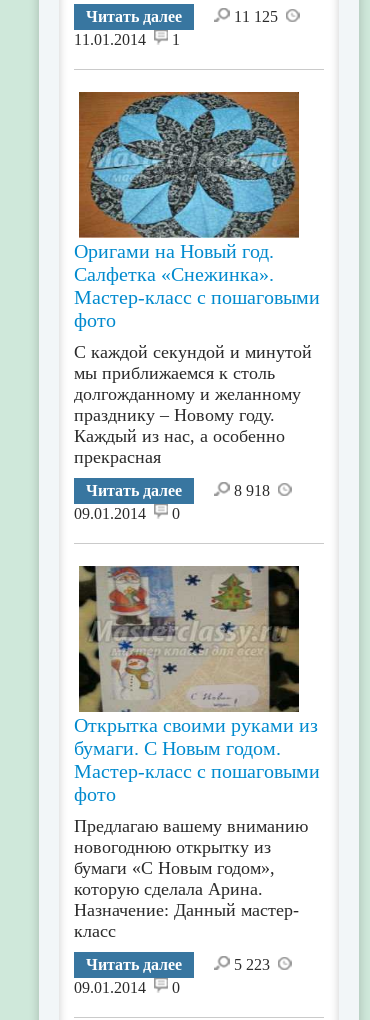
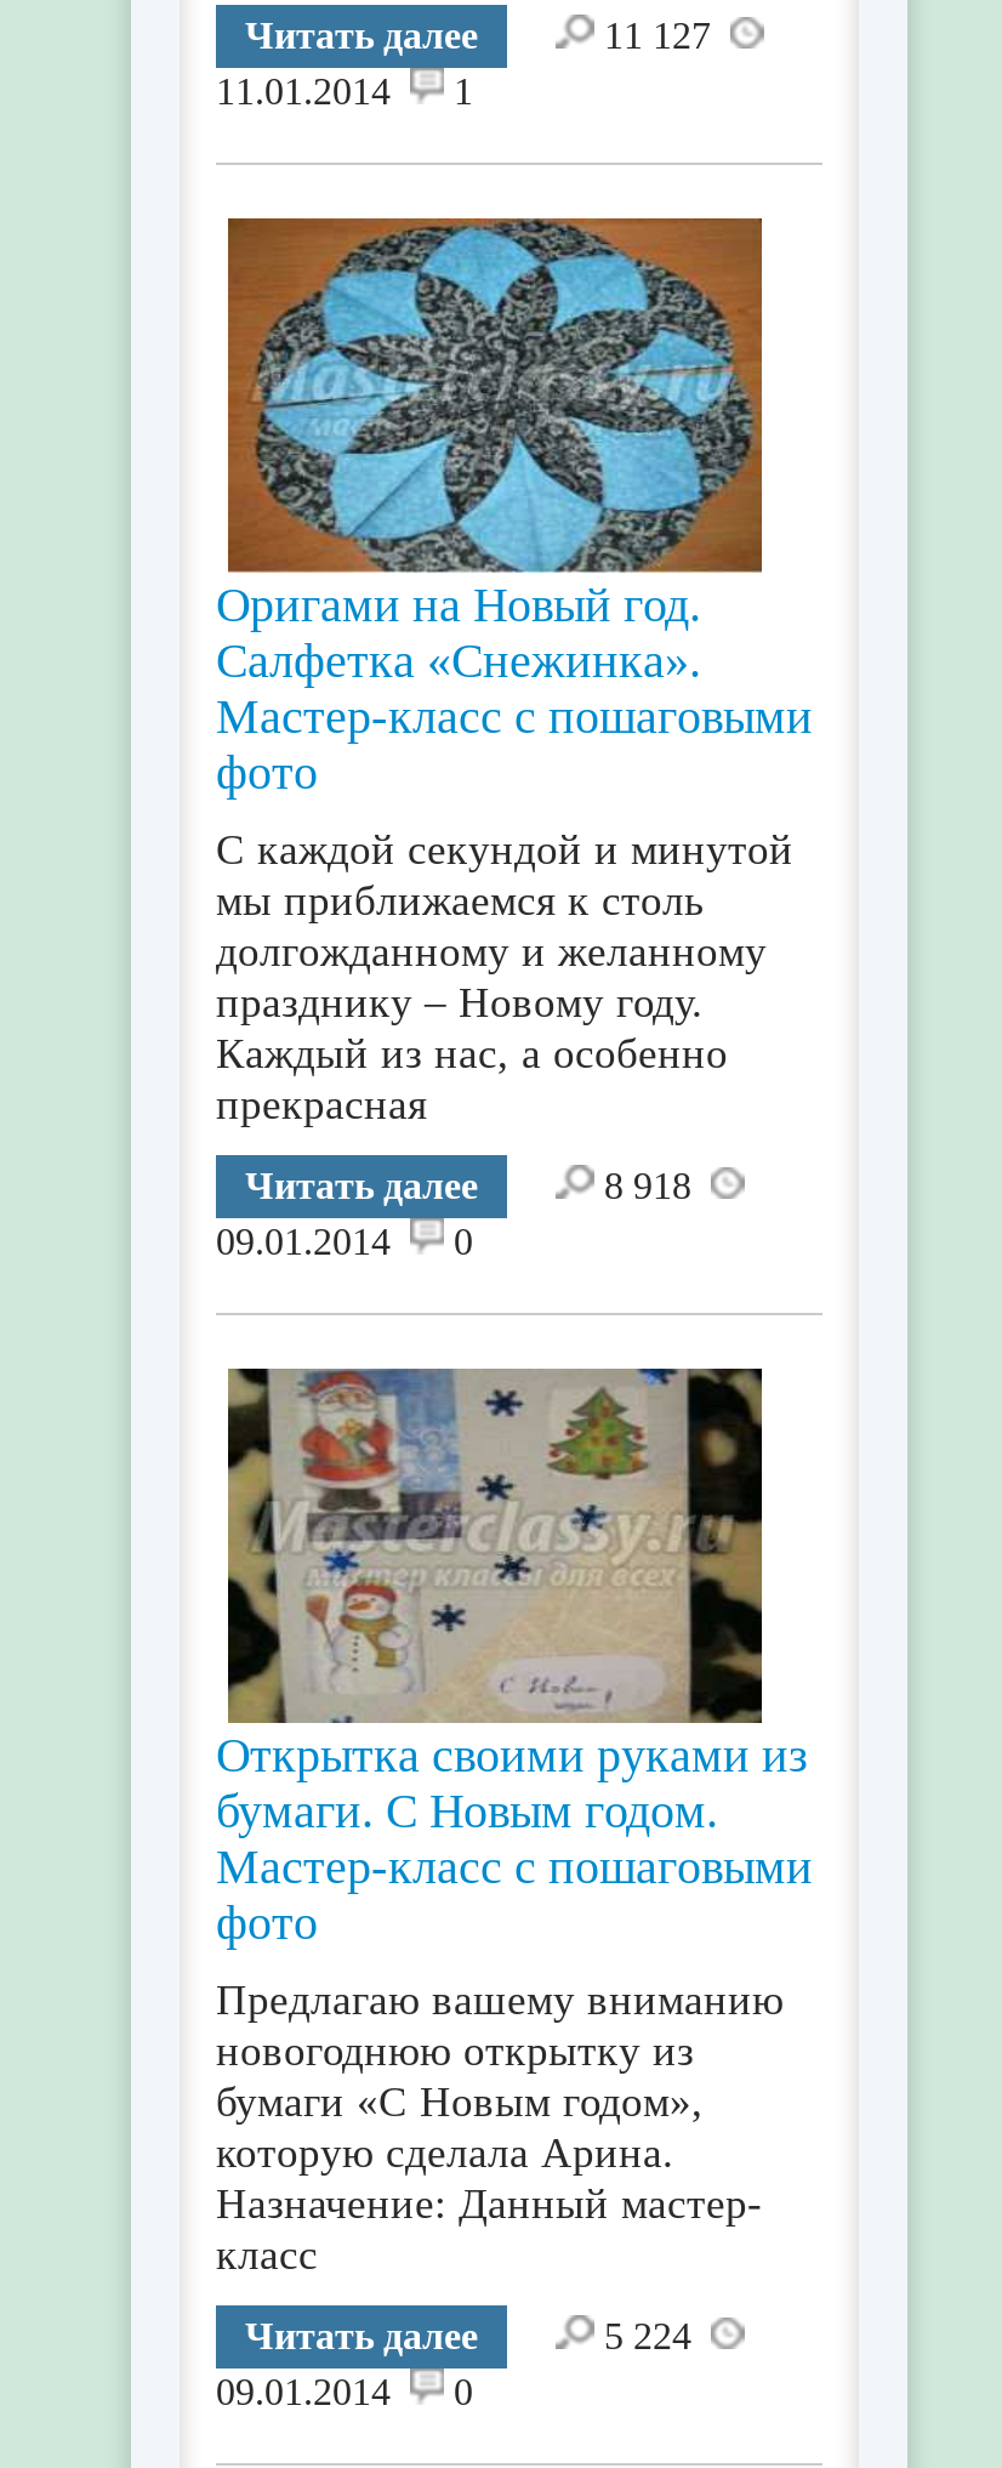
- 11 125
+ 11 127

- 5 223
+ 5 224
